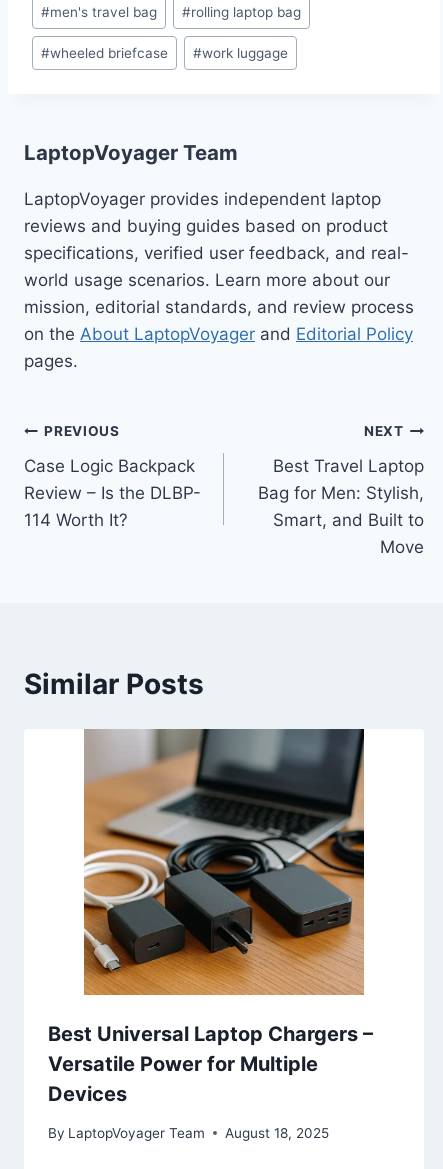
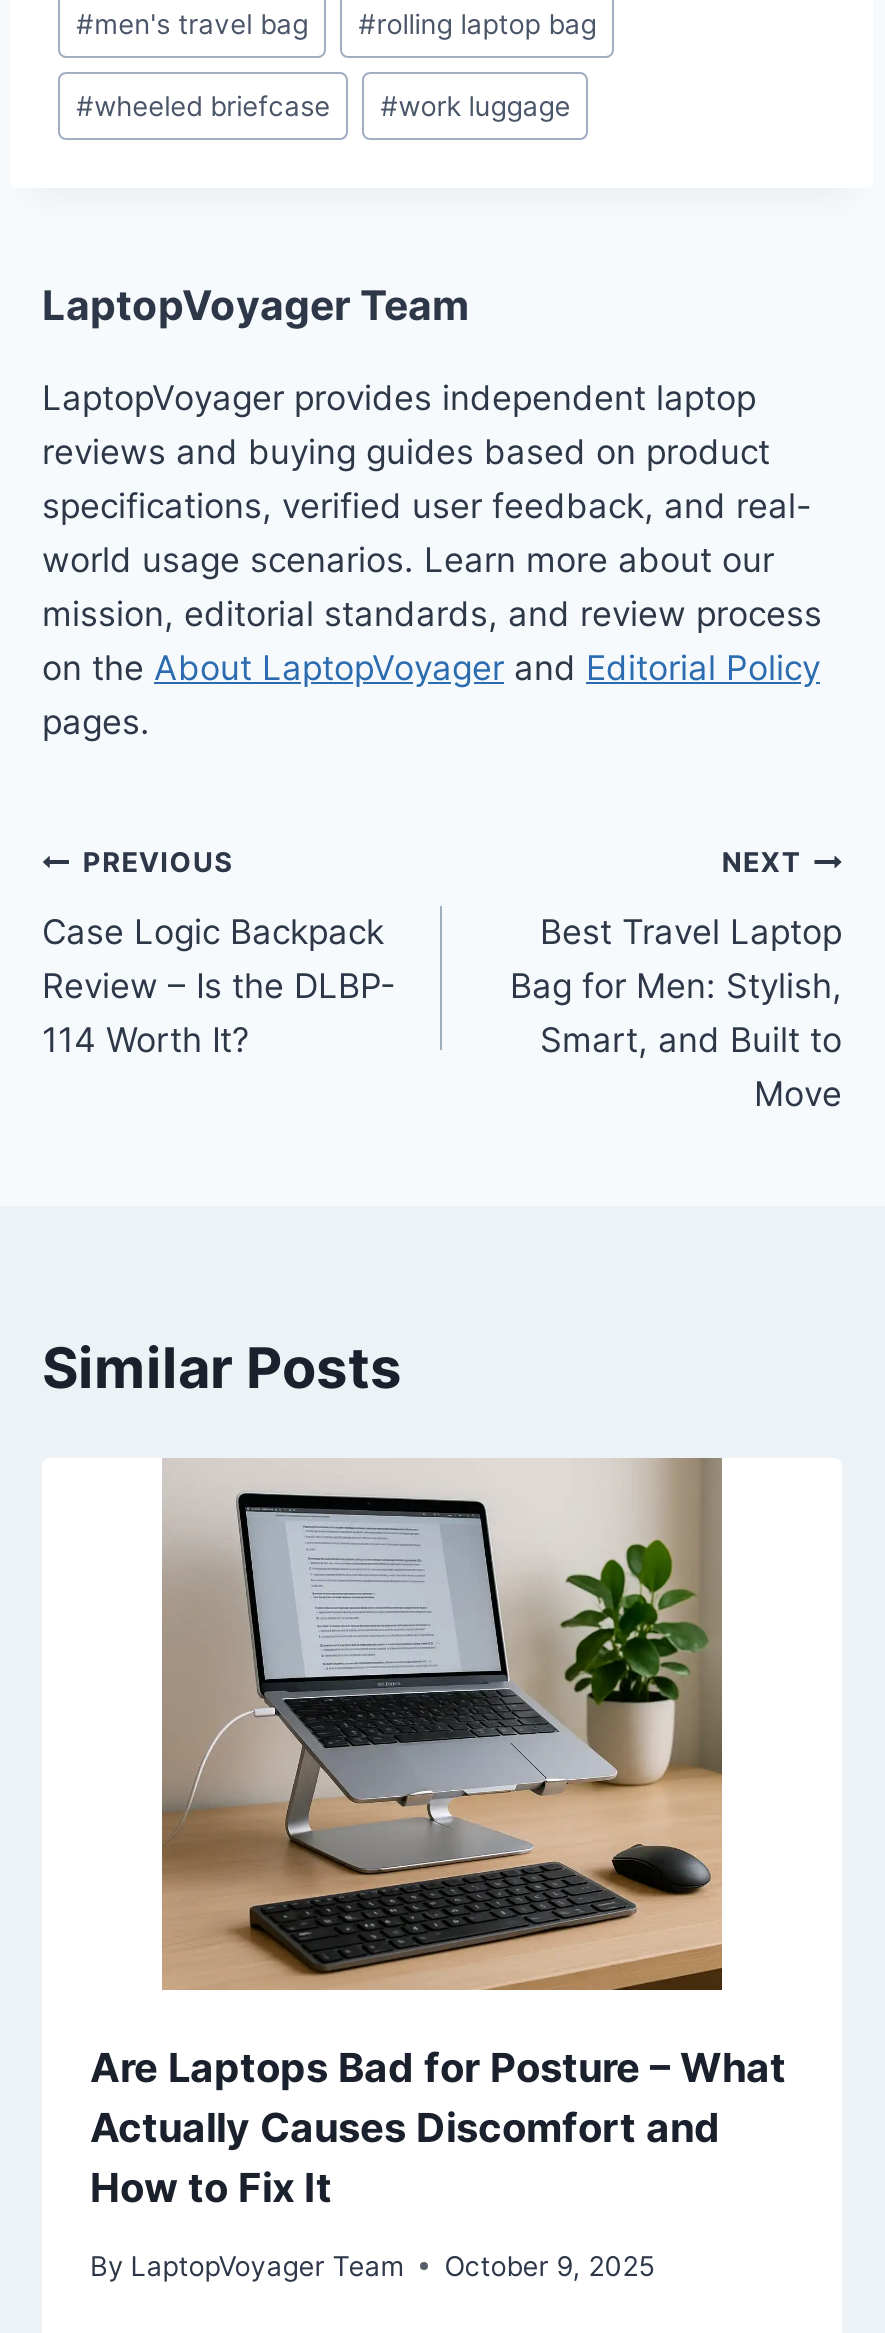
- [image]
- Best Universal Laptop Chargers –
- Versatile Power for Multiple
- Devices
+ [image]
+ Are Laptops Bad for Posture – What
+ Actually Causes Discomfort and
+ How to Fix It

- By LaptopVoyager Team August 18, 2025
+ By LaptopVoyager Team October 9, 2025
